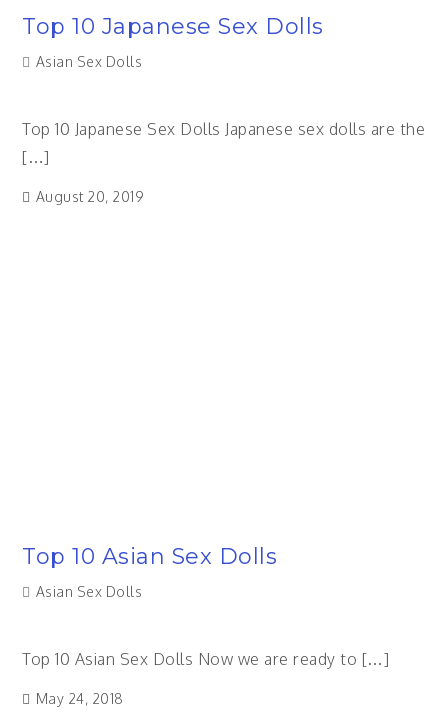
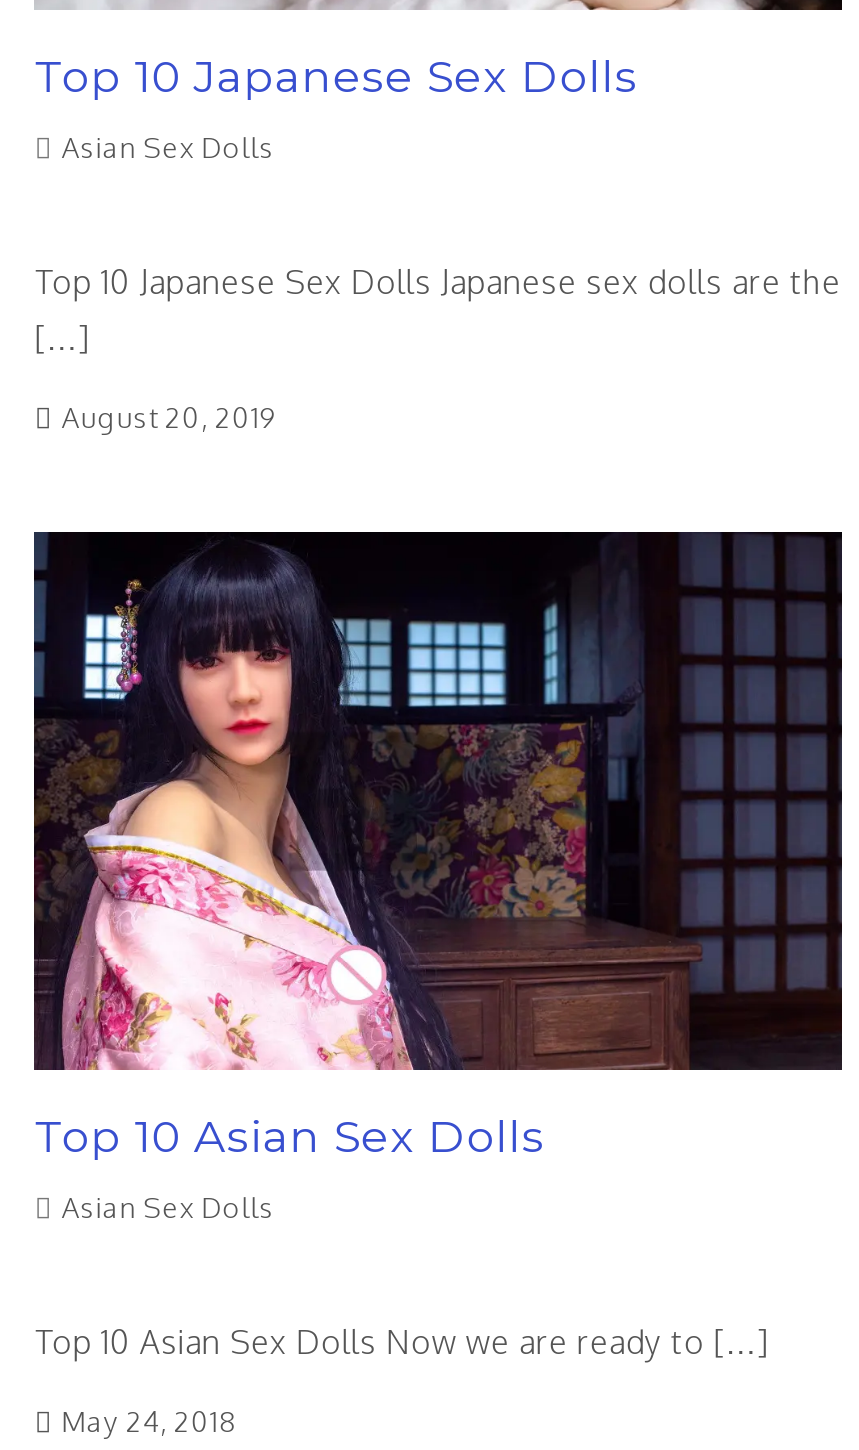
+ [image]
